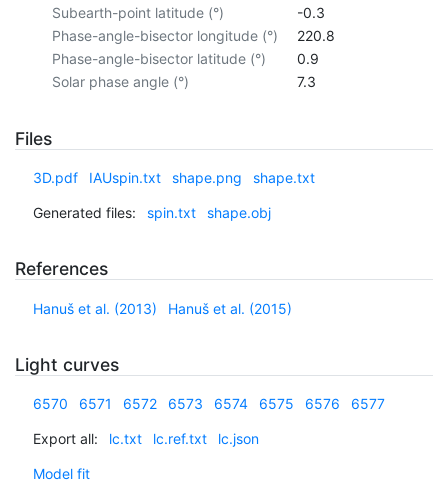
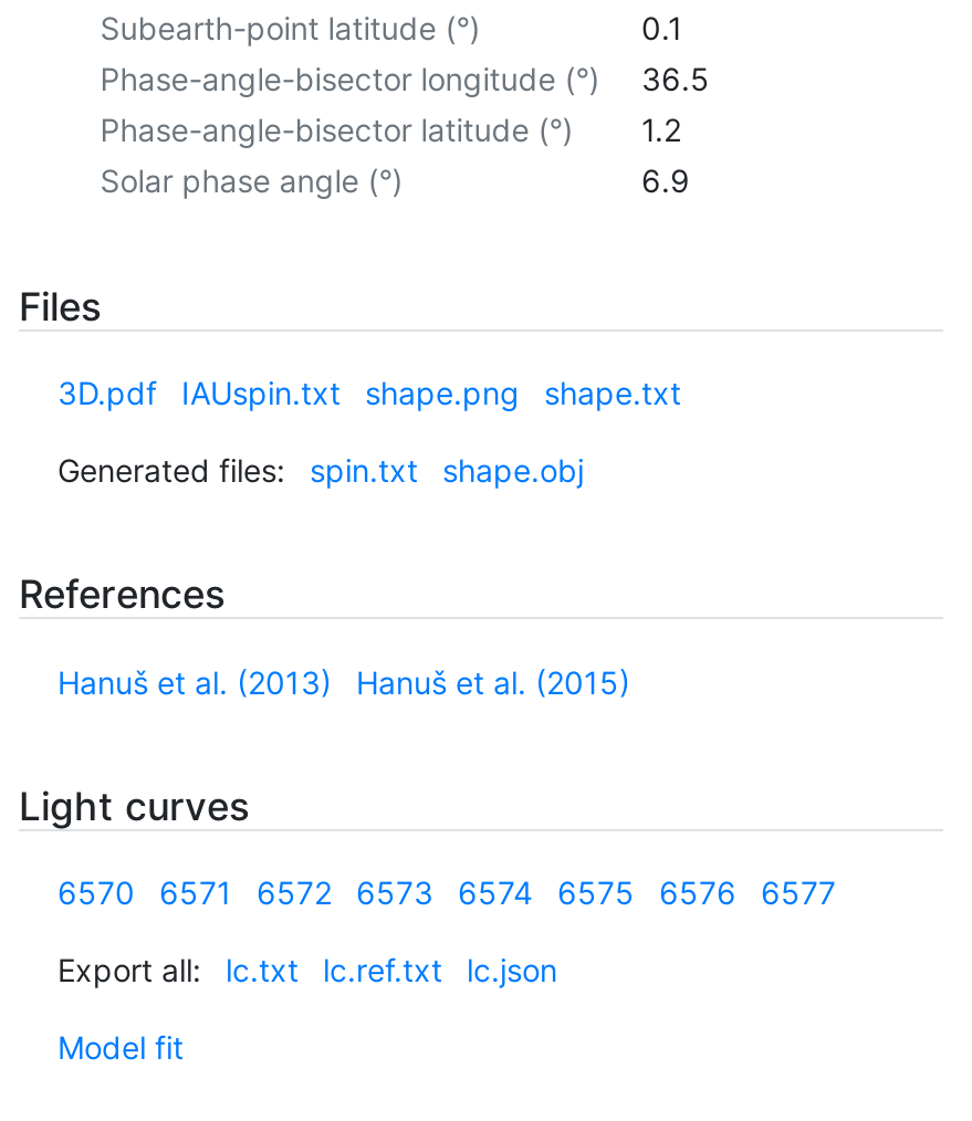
- -0.3
+ 0.1

- Phase-angle-bisector longitude (°) 220.8
+ Phase-angle-bisector longitude (°) 36.5

- Phase-angle-bisector latitude (°) 0.9
+ Phase-angle-bisector latitude (°) 1.2

- 7.3
+ 6.9
